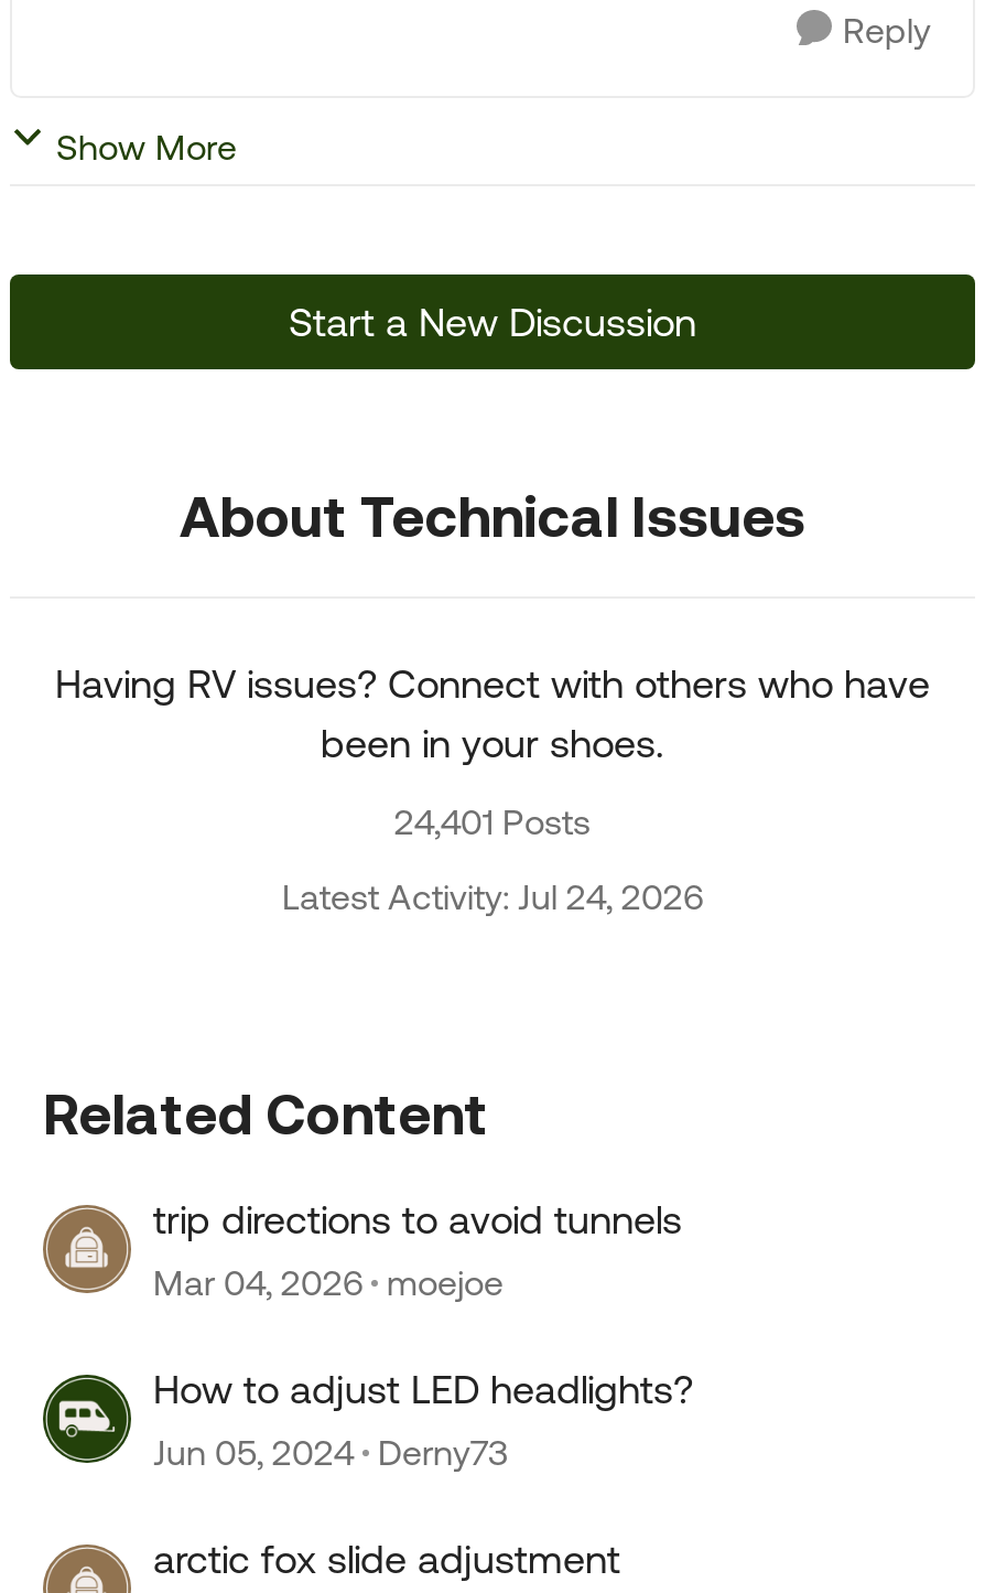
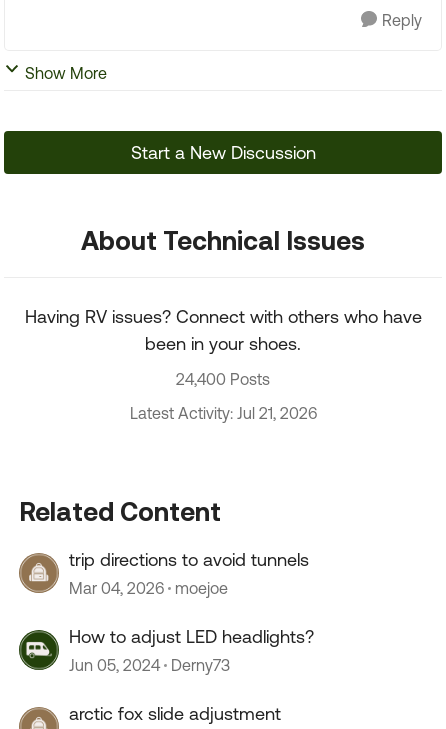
- 24,401 Posts
+ 24,400 Posts

- Latest Activity: Jul 24, 2026
+ Latest Activity: Jul 21, 2026
